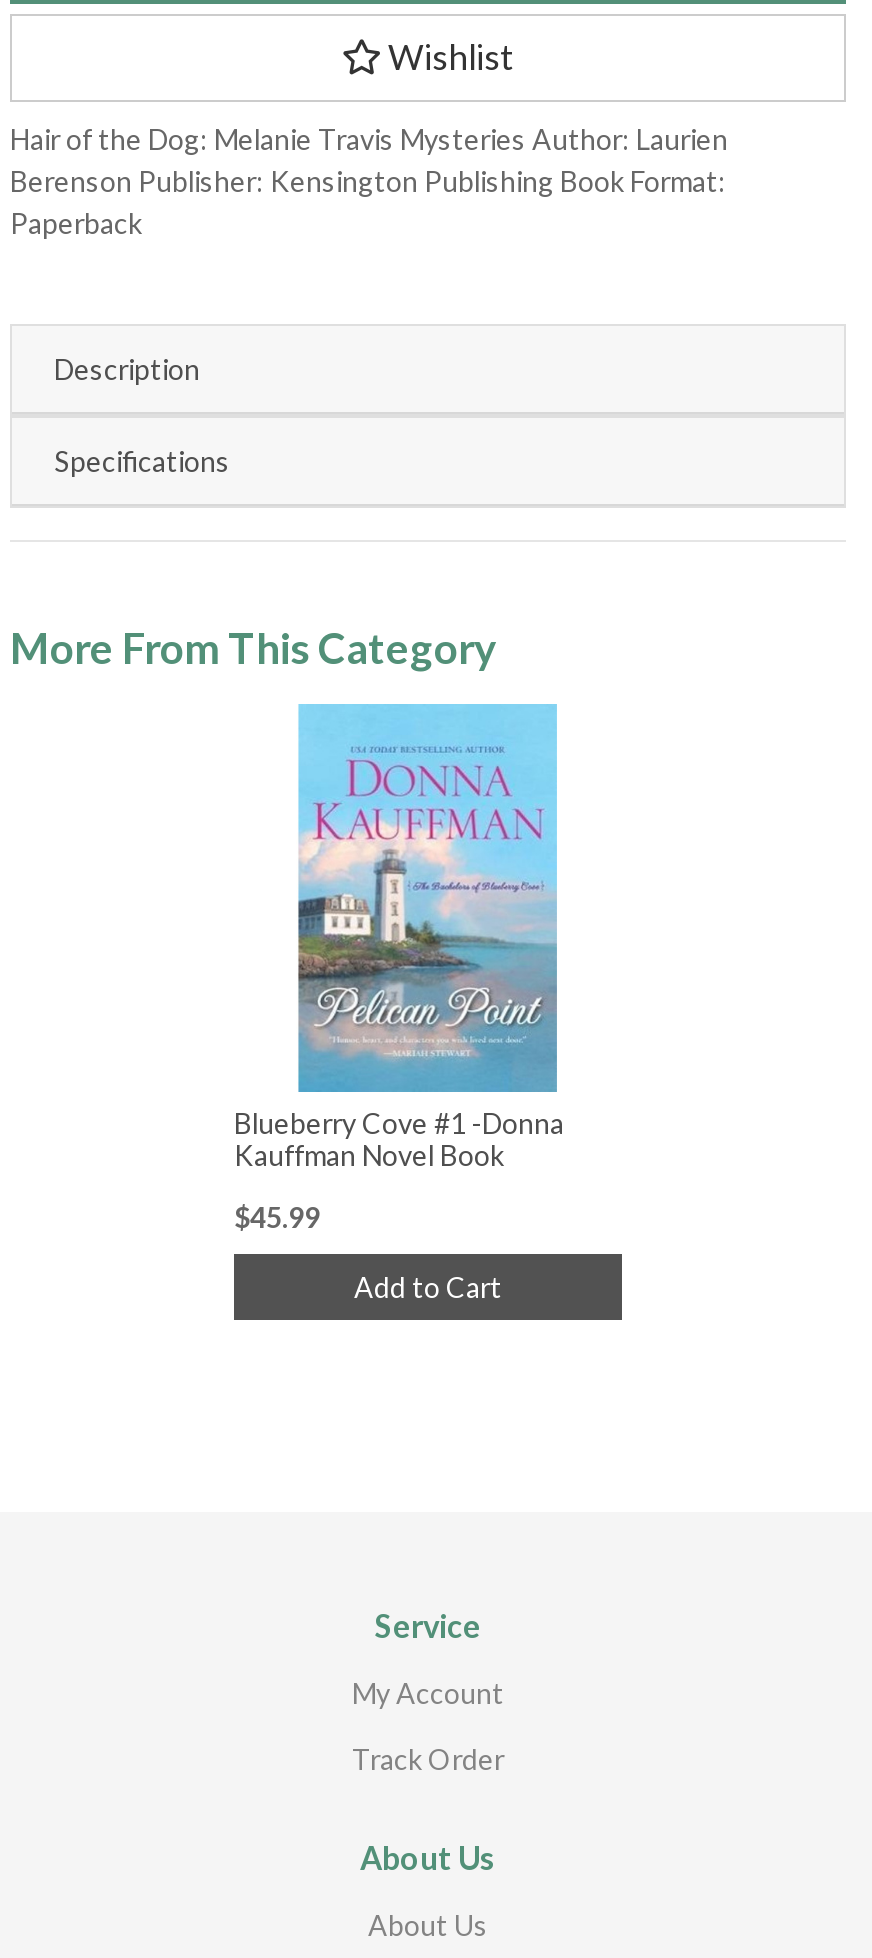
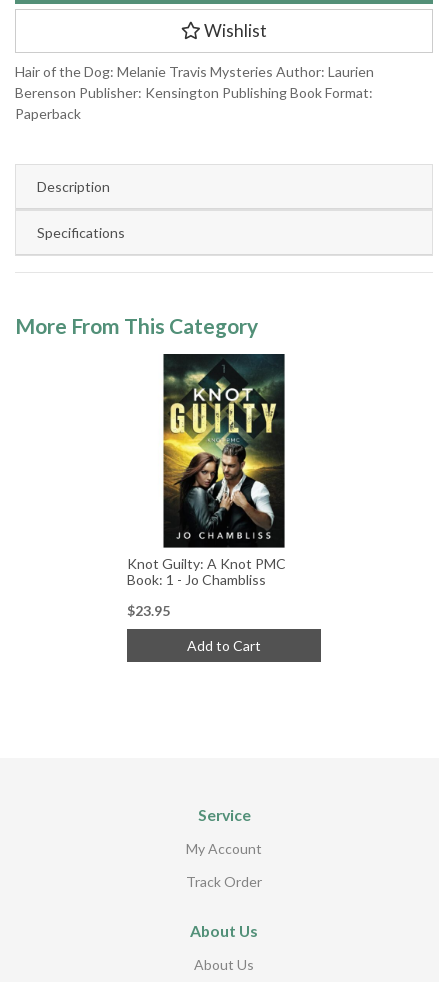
- [image]
- Blueberry Cove #1 -Donna
- Kauffman Novel Book
+ [image]
+ Knot Guilty: A Knot PMC
+ Book: 1 - Jo Chambliss

- $45.99
+ $23.95
